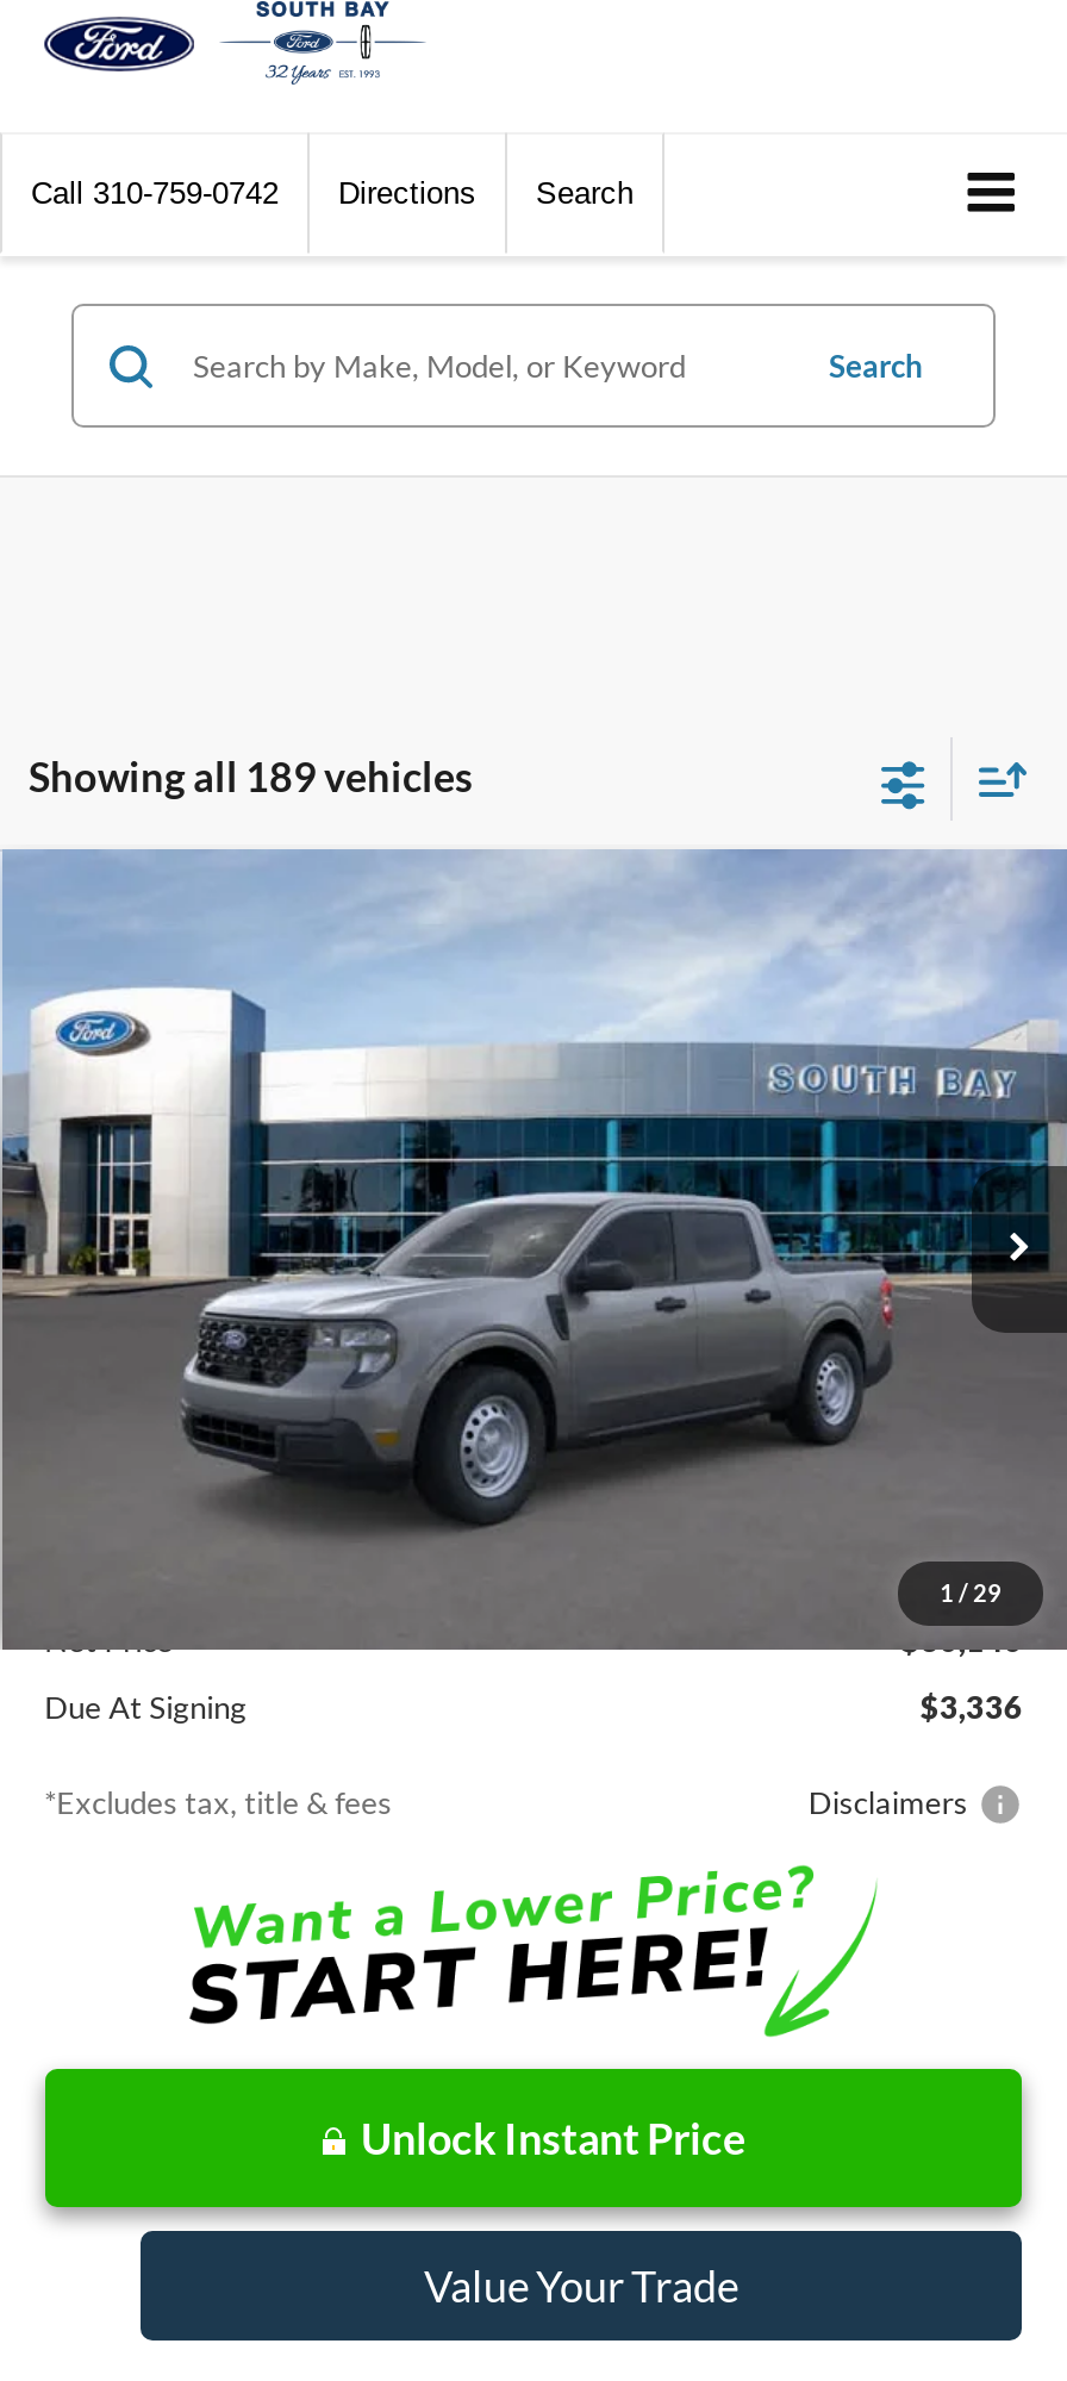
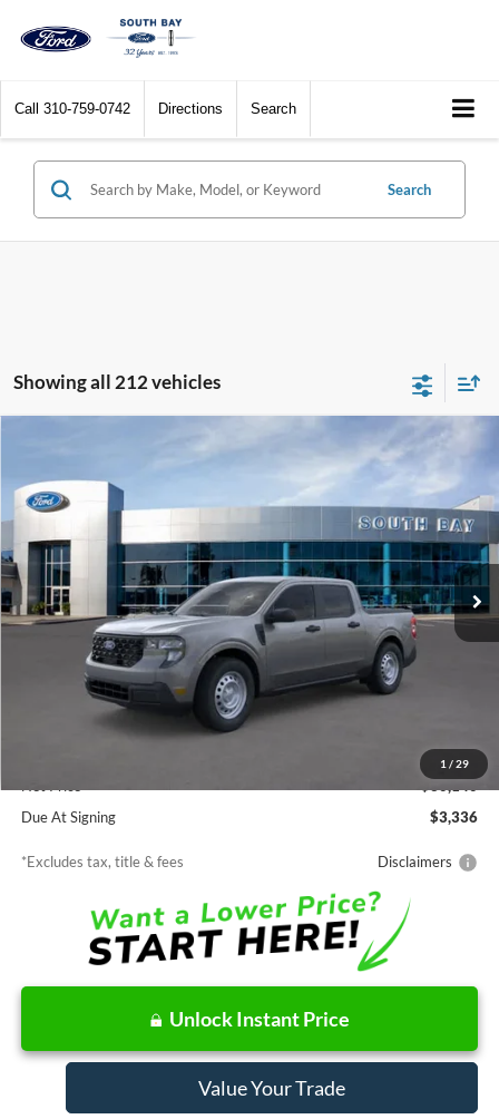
- Showing all 189 vehicles
+ Showing all 212 vehicles
